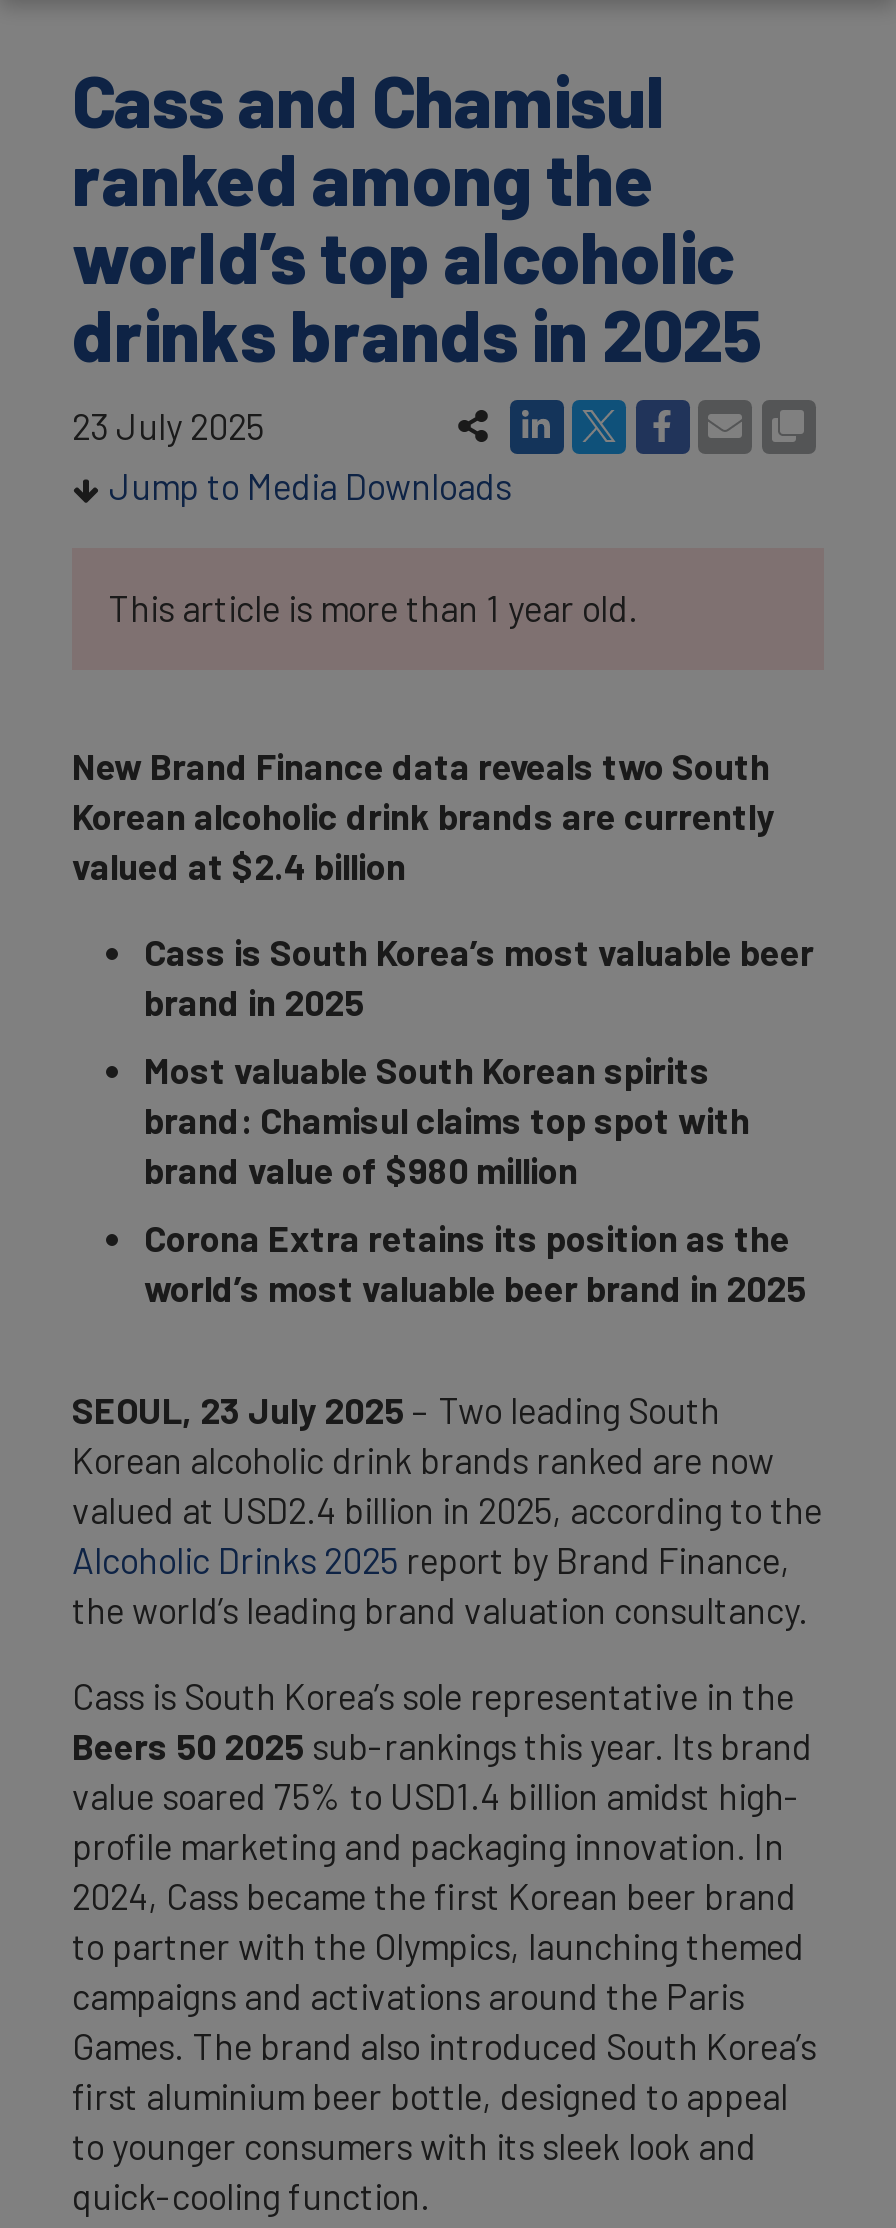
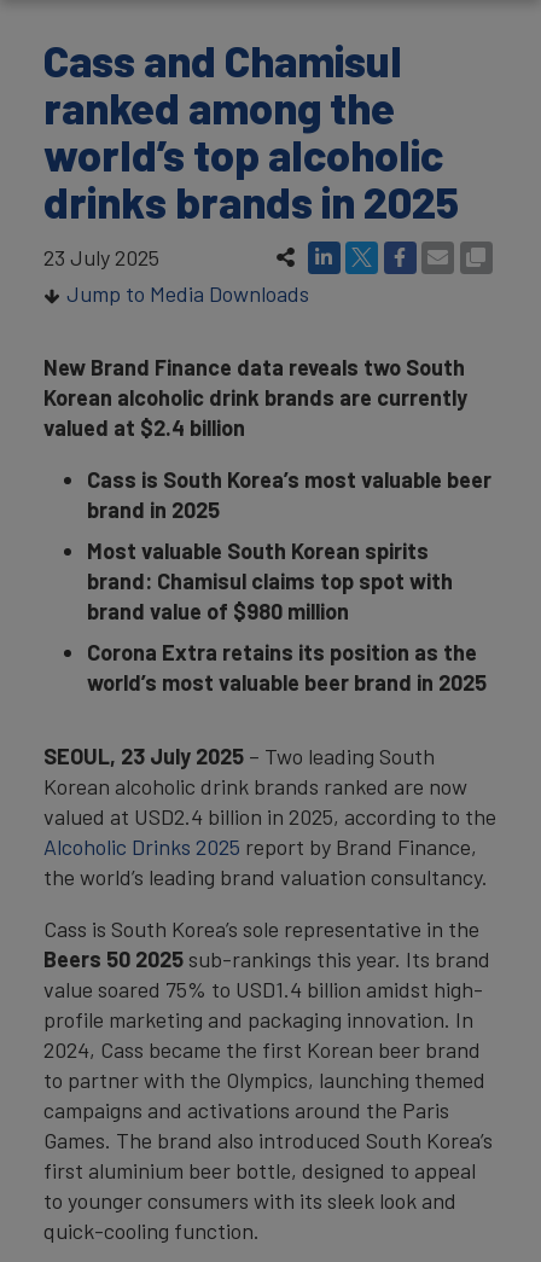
- This article is more than 1 year old.
